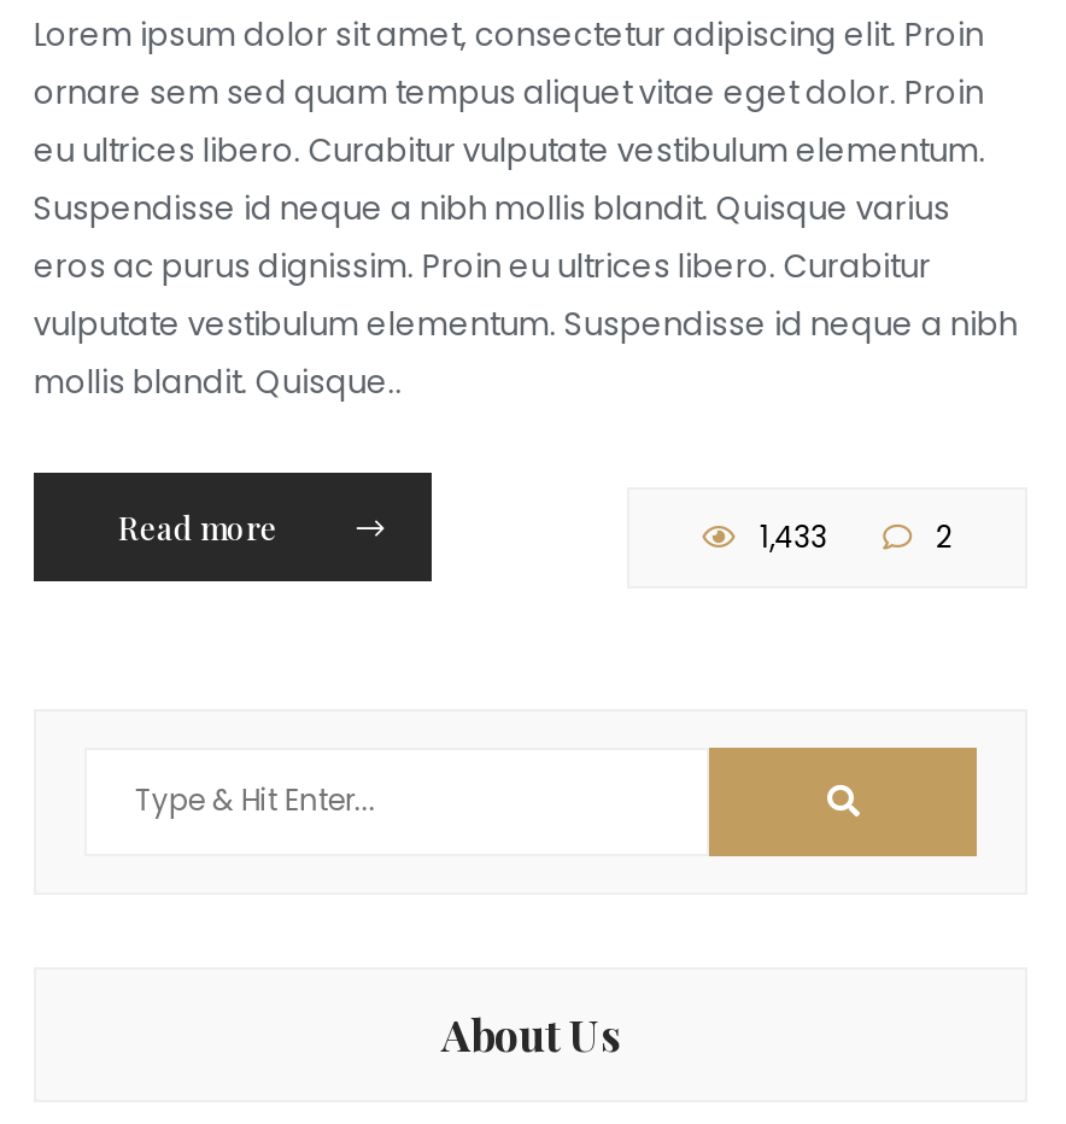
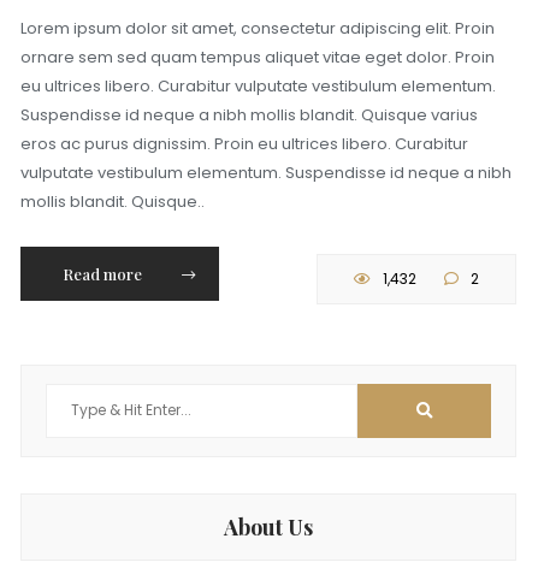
- 1,433
+ 1,432
